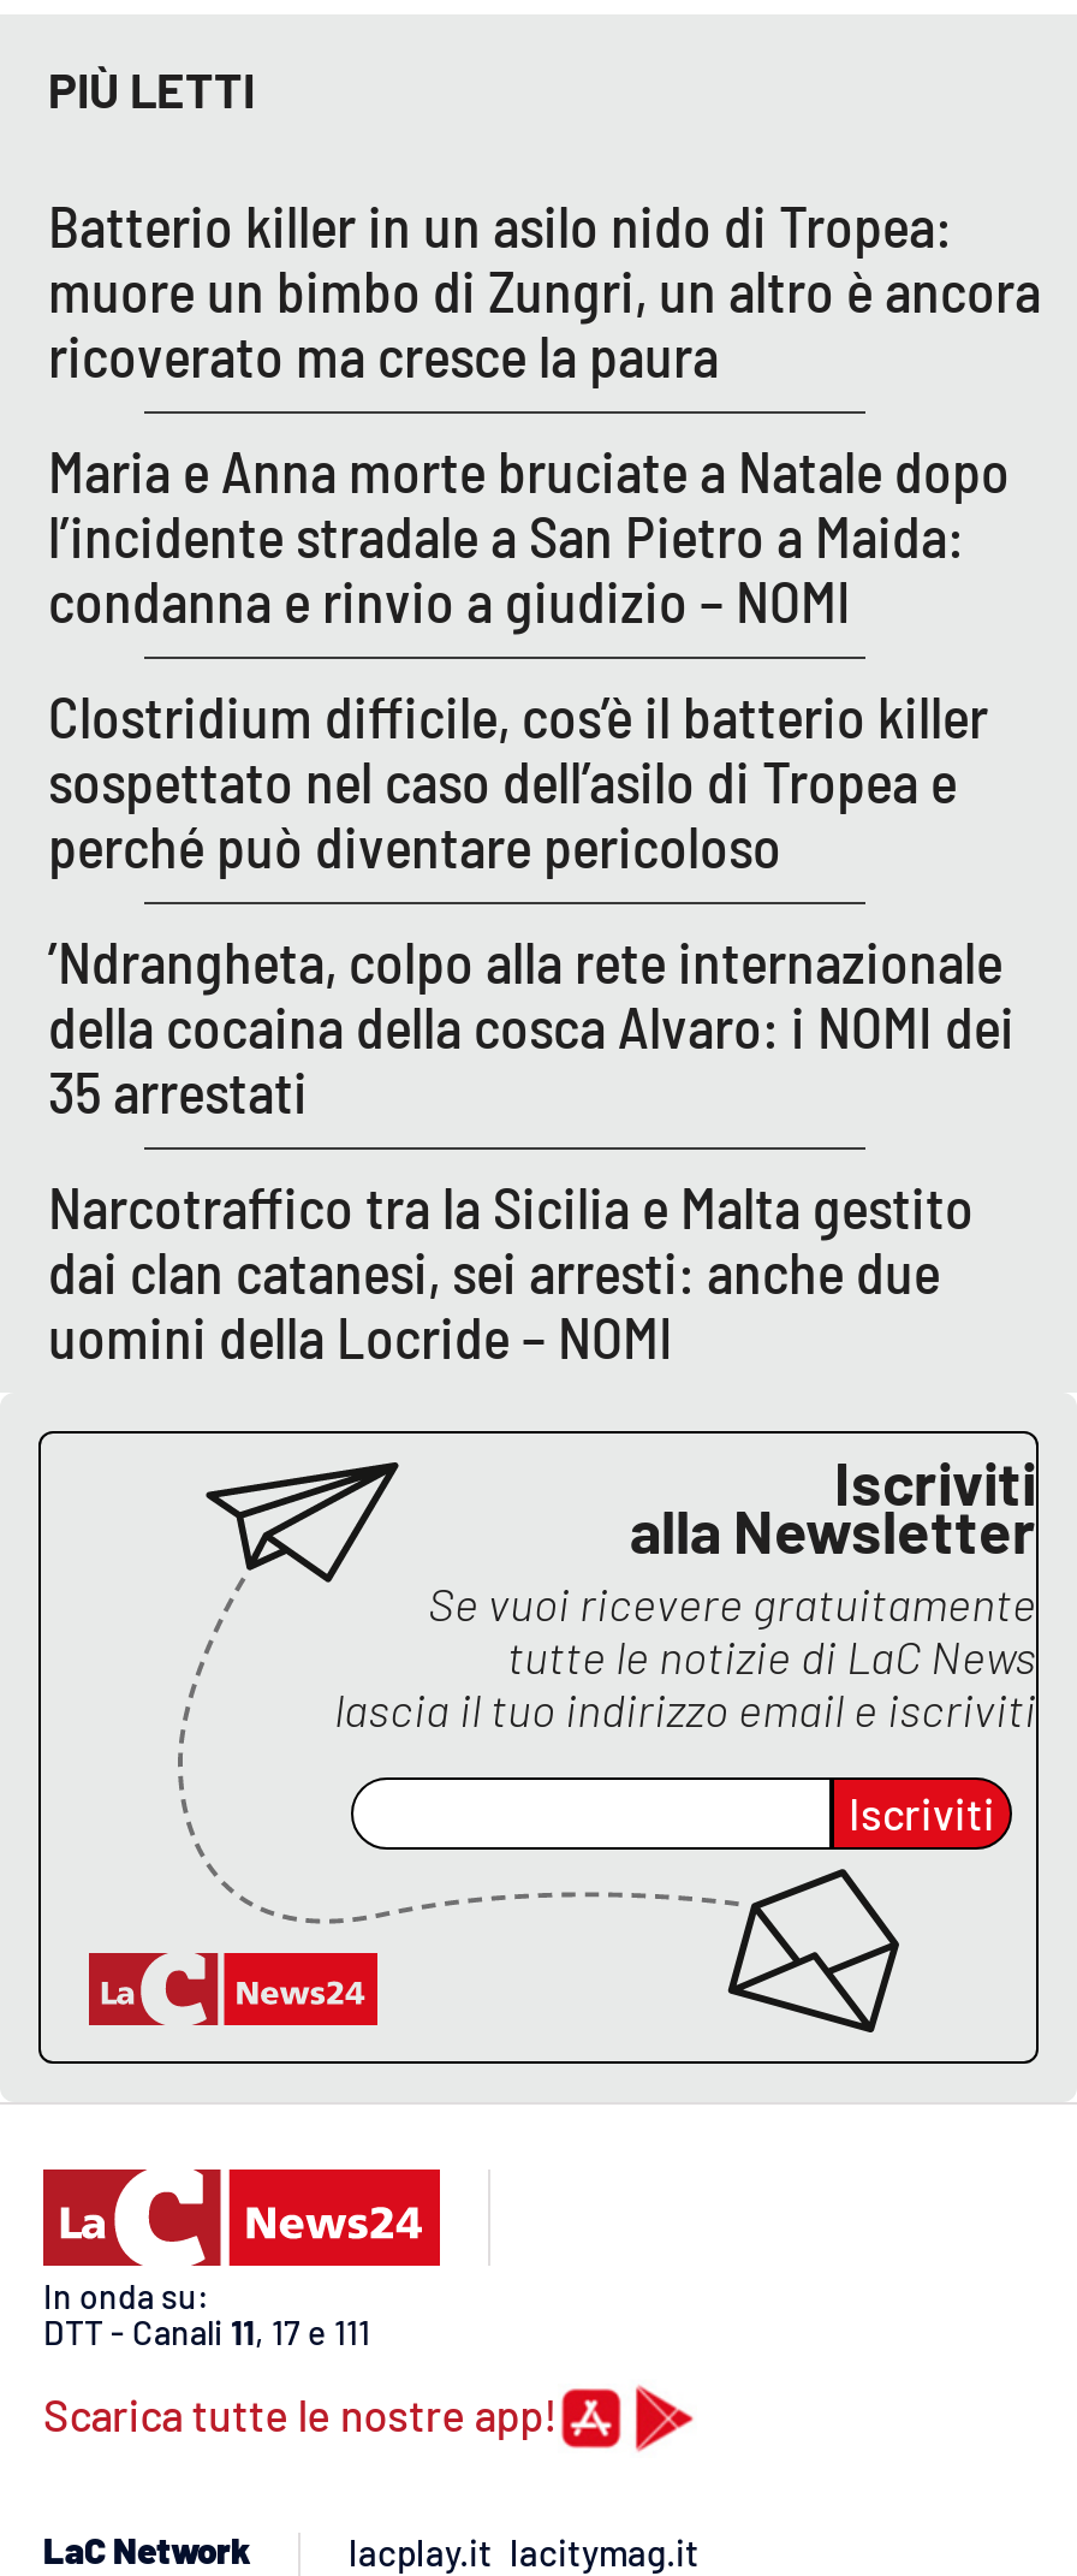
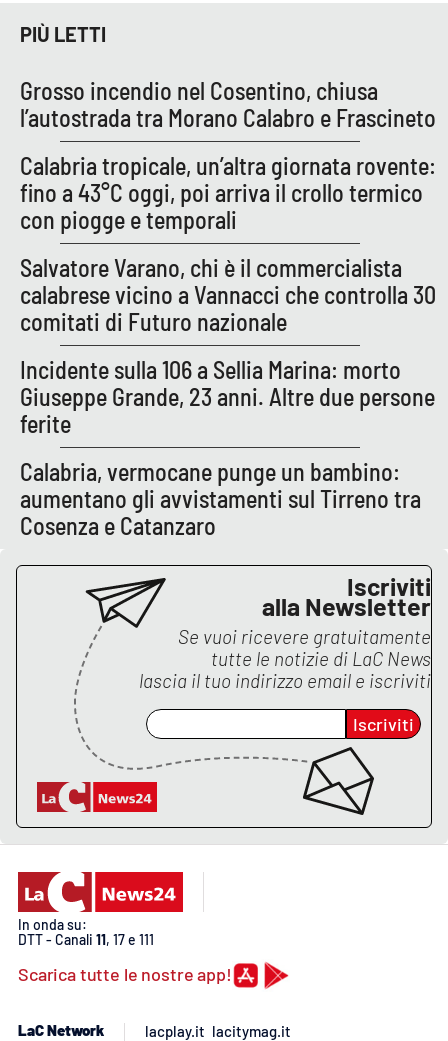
- Batterio killer in un asilo nido di Tropea:
- muore un bimbo di Zungri, un altro è ancora
- ricoverato ma cresce la paura
+ Grosso incendio nel Cosentino, chiusa
+ l’autostrada tra Morano Calabro e Frascineto

- Maria e Anna morte bruciate a Natale dopo
- l’incidente stradale a San Pietro a Maida:
- condanna e rinvio a giudizio – NOMI
+ Calabria tropicale, un’altra giornata rovente:
+ fino a 43°C oggi, poi arriva il crollo termico
+ con piogge e temporali

- Clostridium difficile, cos’è il batterio killer
- sospettato nel caso dell’asilo di Tropea e
- perché può diventare pericoloso
+ Salvatore Varano, chi è il commercialista
+ calabrese vicino a Vannacci che controlla 30
+ comitati di Futuro nazionale

- ’Ndrangheta, colpo alla rete internazionale
- della cocaina della cosca Alvaro: i NOMI dei
- 35 arrestati
+ Incidente sulla 106 a Sellia Marina: morto
+ Giuseppe Grande, 23 anni. Altre due persone
+ ferite

- Narcotraffico tra la Sicilia e Malta gestito
- dai clan catanesi, sei arresti: anche due
- uomini della Locride – NOMI
+ Calabria, vermocane punge un bambino:
+ aumentano gli avvistamenti sul Tirreno tra
+ Cosenza e Catanzaro
